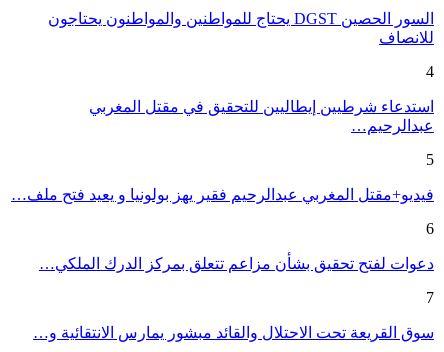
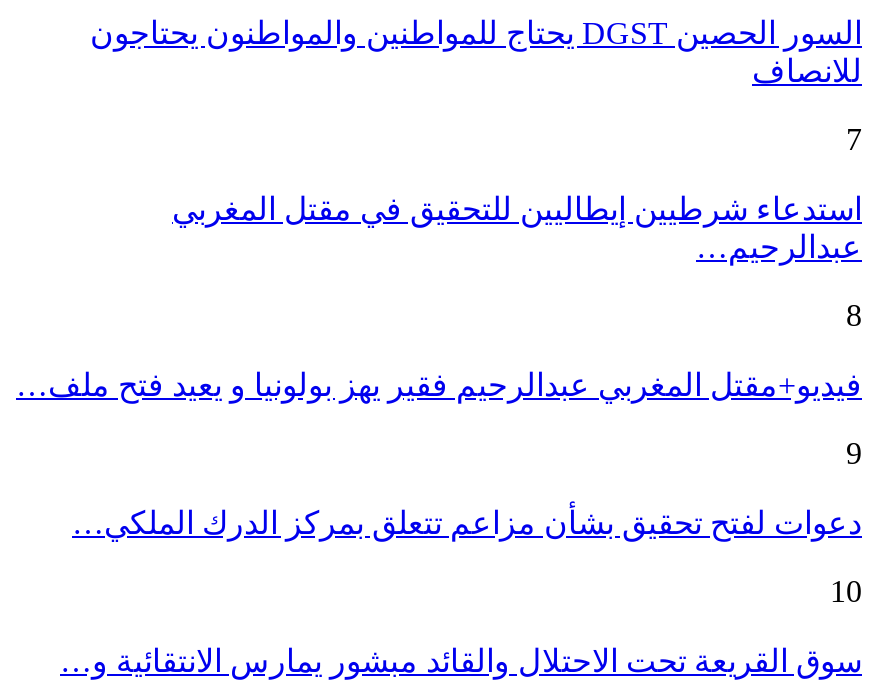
- 4
+ 7

- 5
+ 8

- 6
+ 9

- 7
+ 10
